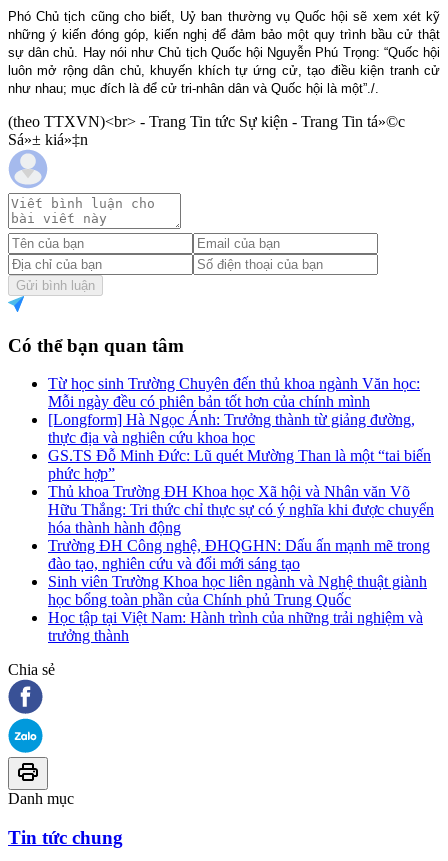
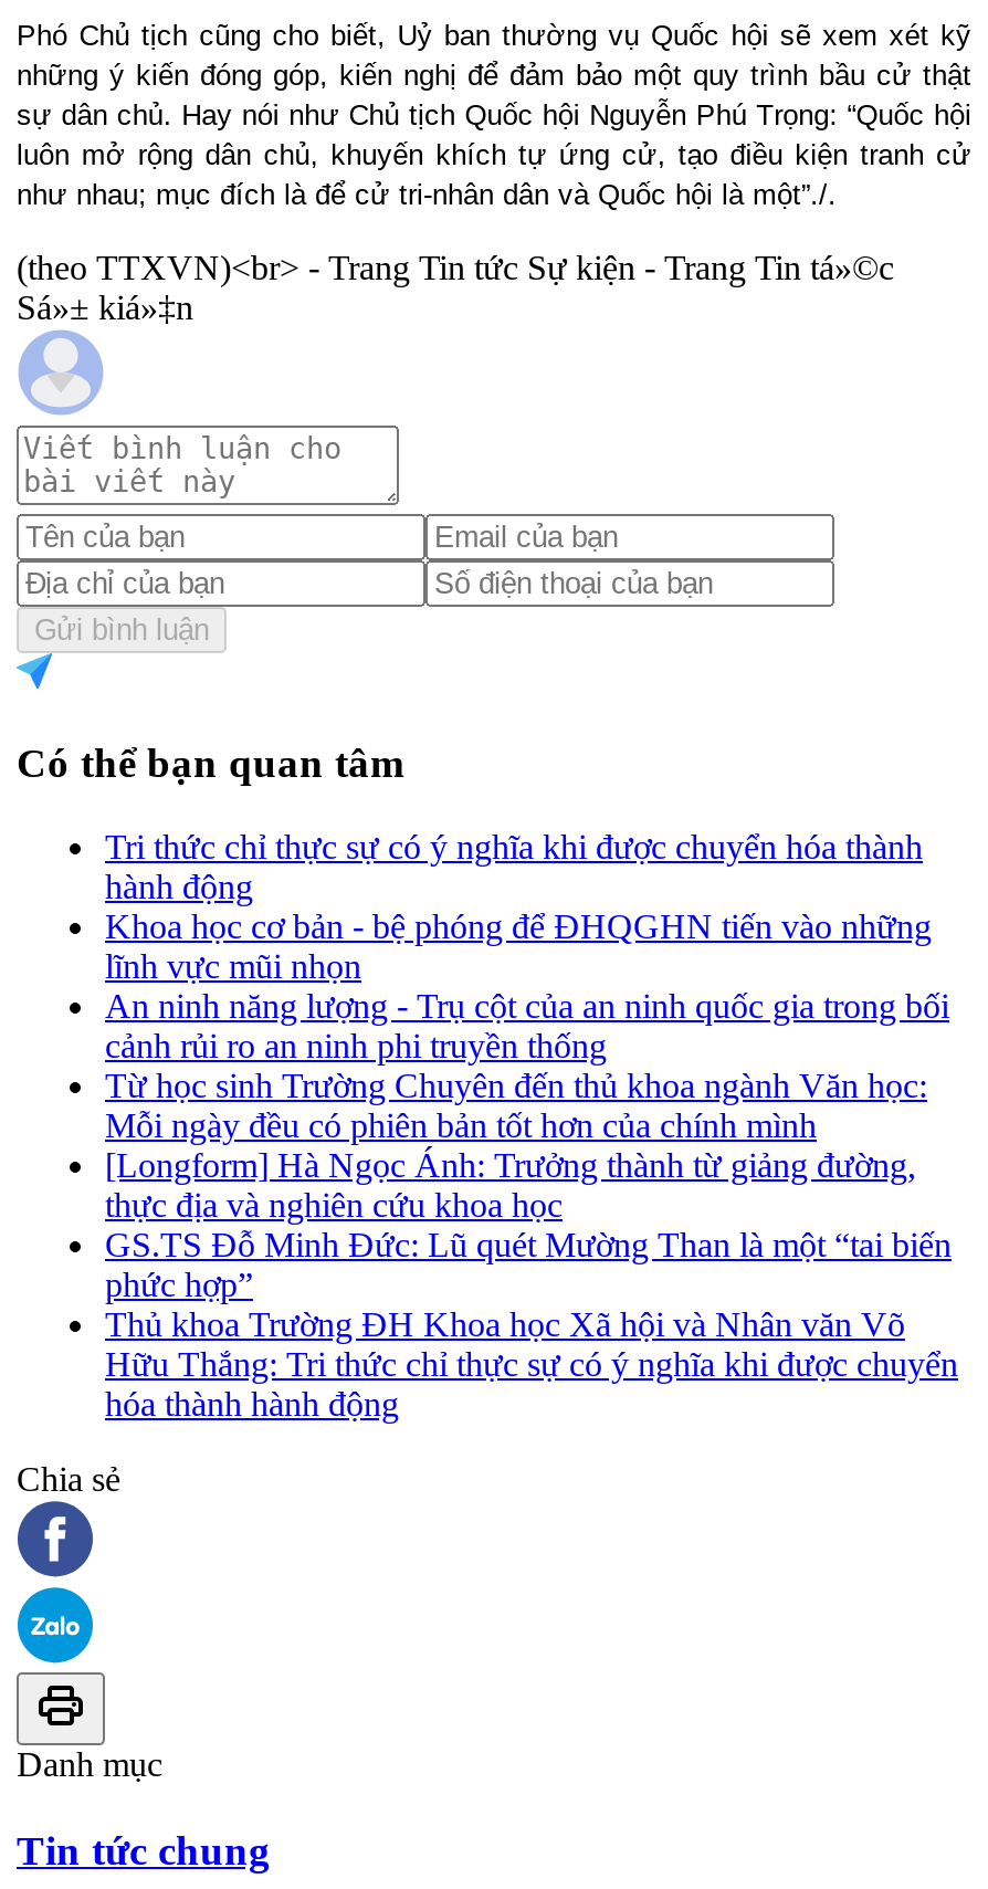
+ Tri thức chỉ thực sự có ý nghĩa khi được chuyển hóa thành
+ hành động
+ Khoa học cơ bản - bệ phóng để ĐHQGHN tiến vào những
+ lĩnh vực mũi nhọn
+ An ninh năng lượng - Trụ cột của an ninh quốc gia trong bối
+ cảnh rủi ro an ninh phi truyền thống

moved down: Từ học sinh Trường Chuyên đến thủ khoa ngành Văn học: | Mỗi ngày đều có phiên bản tốt hơn của chính mình | [Longform] Hà Ngọc Ánh: Trưởng thành từ giảng đường, | ... | Hữu Thắng: Tri thức chỉ thực sự có ý nghĩa khi được chuyển | hóa thành hành động

- Trường ĐH Công nghệ, ĐHQGHN: Dấu ấn mạnh mẽ trong
- đào tạo, nghiên cứu và đổi mới sáng tạo
- Sinh viên Trường Khoa học liên ngành và Nghệ thuật giành
- học bổng toàn phần của Chính phủ Trung Quốc
- Học tập tại Việt Nam: Hành trình của những trải nghiệm và
- trưởng thành
